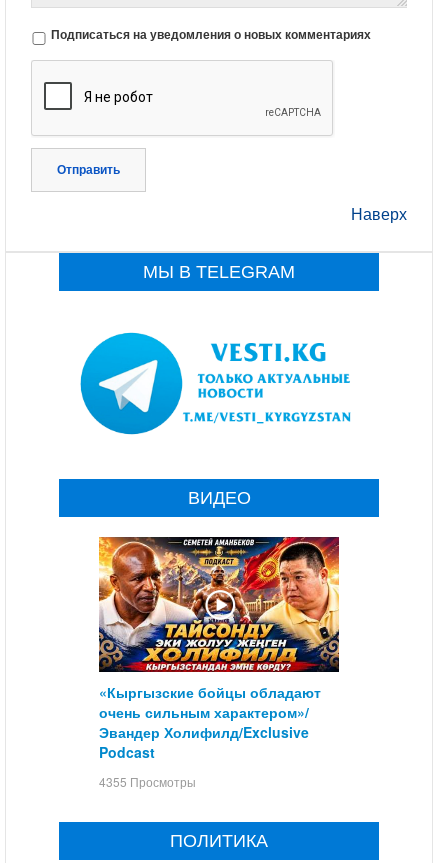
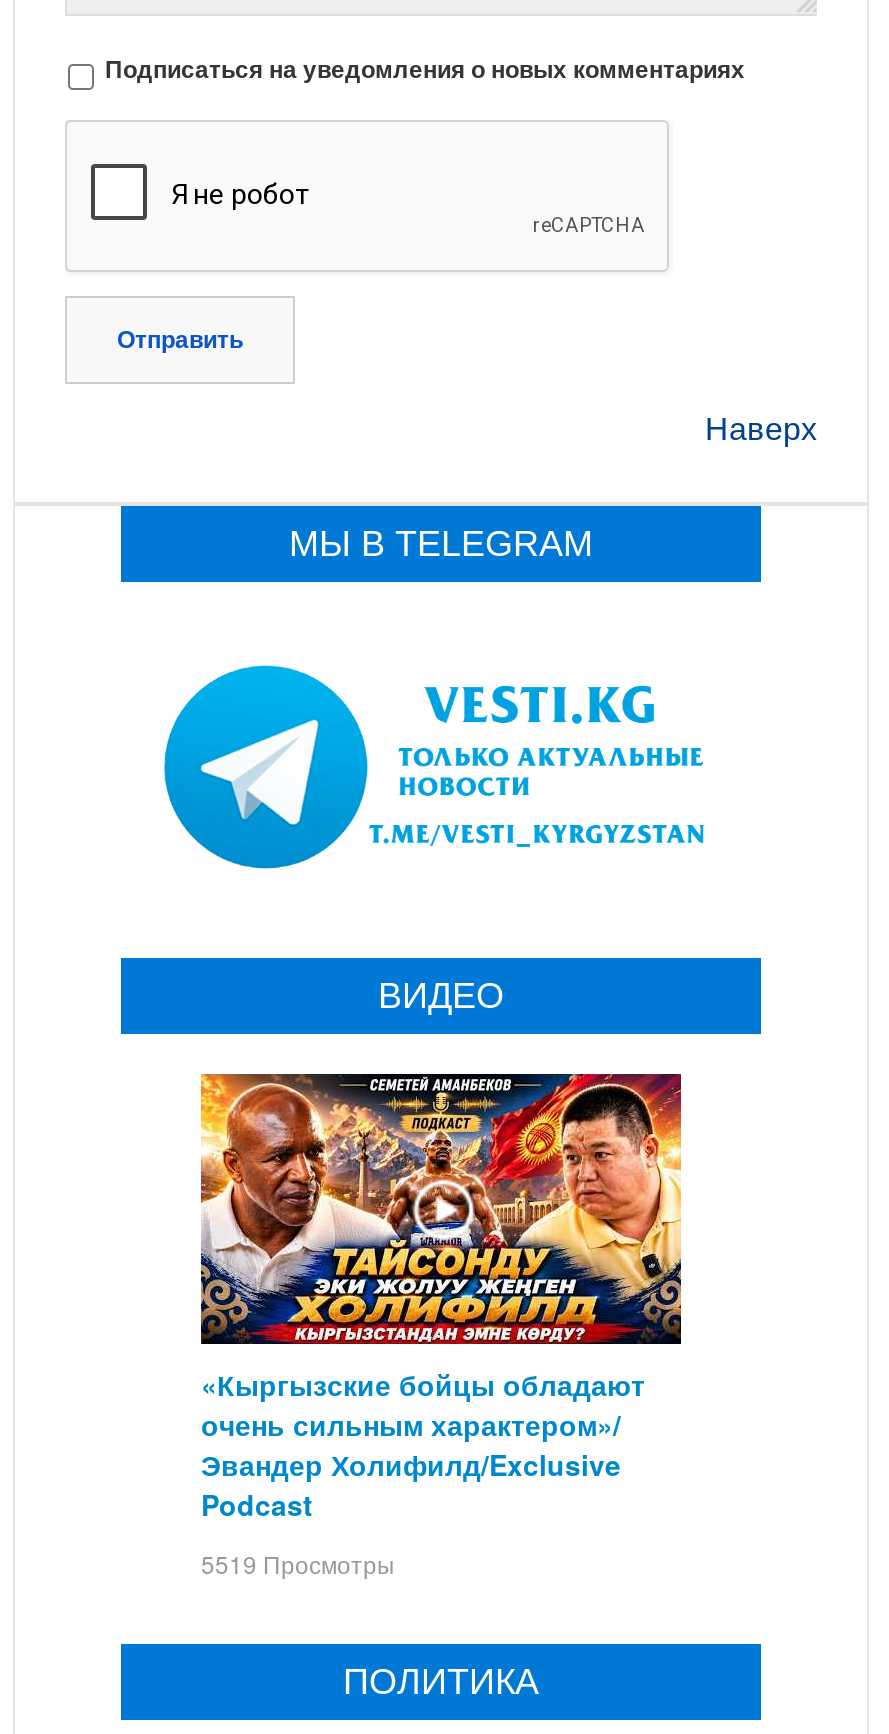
- 4355 Просмотры
+ 5519 Просмотры
